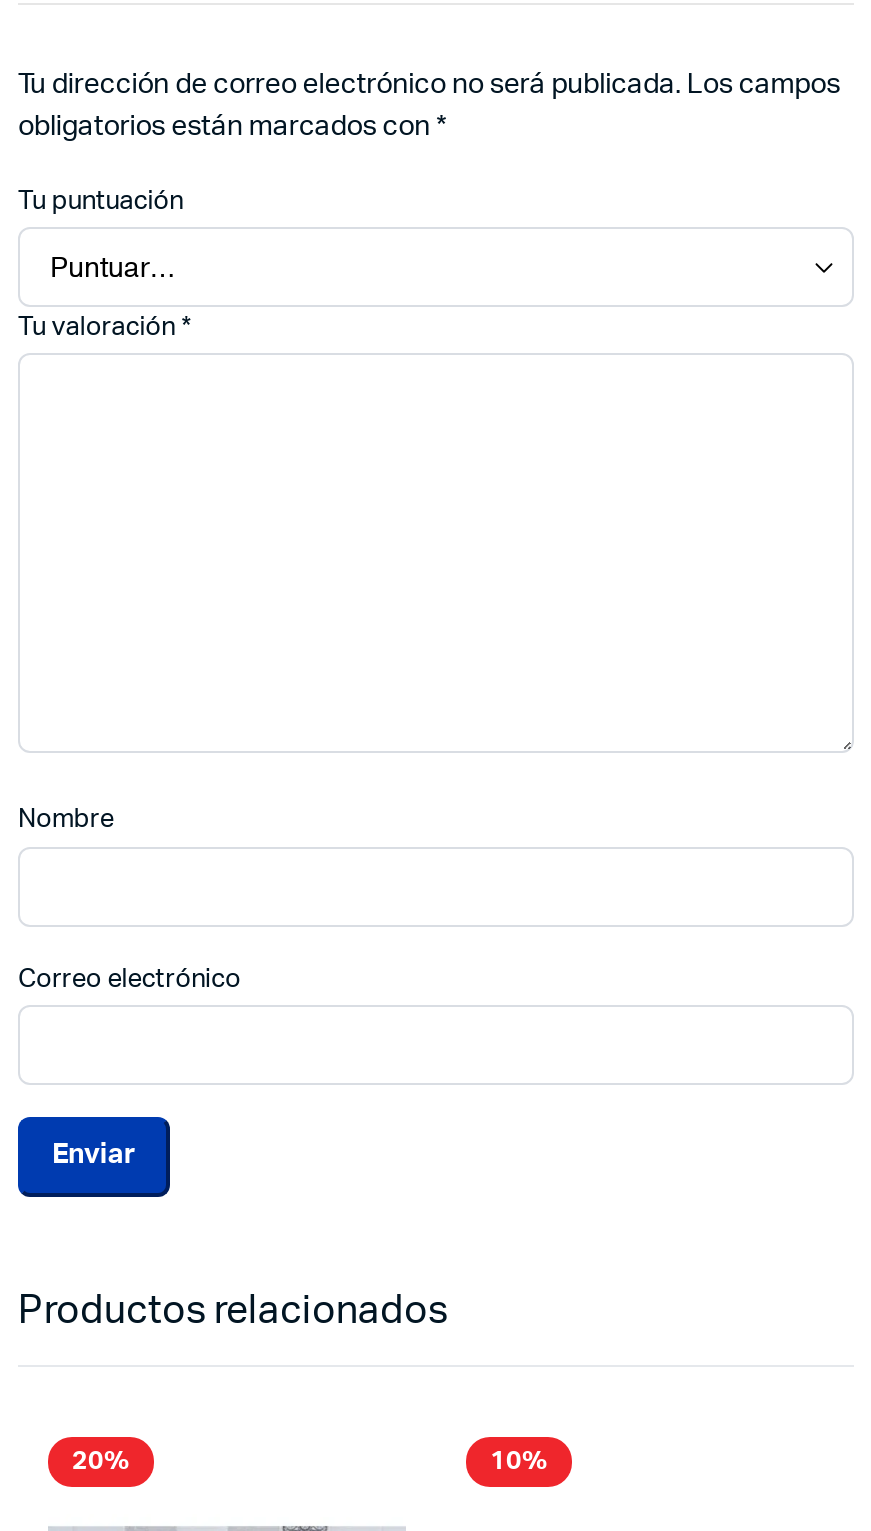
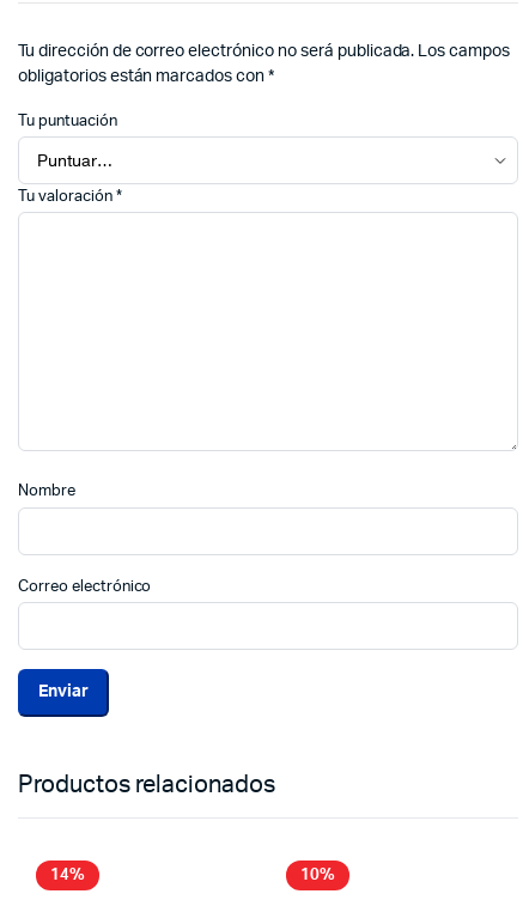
- 20%
+ 14%
